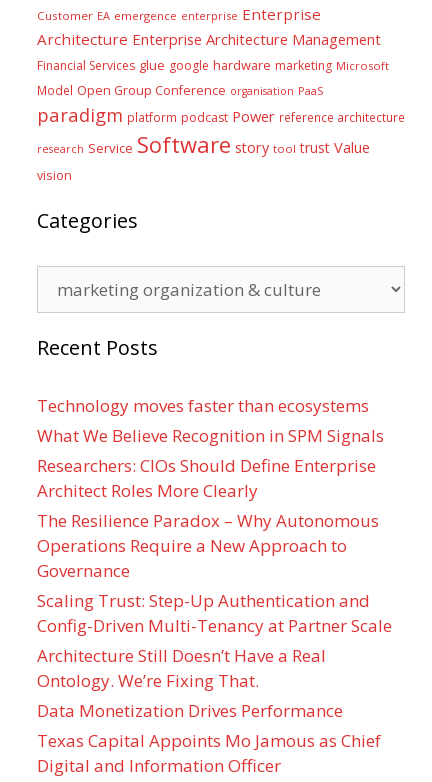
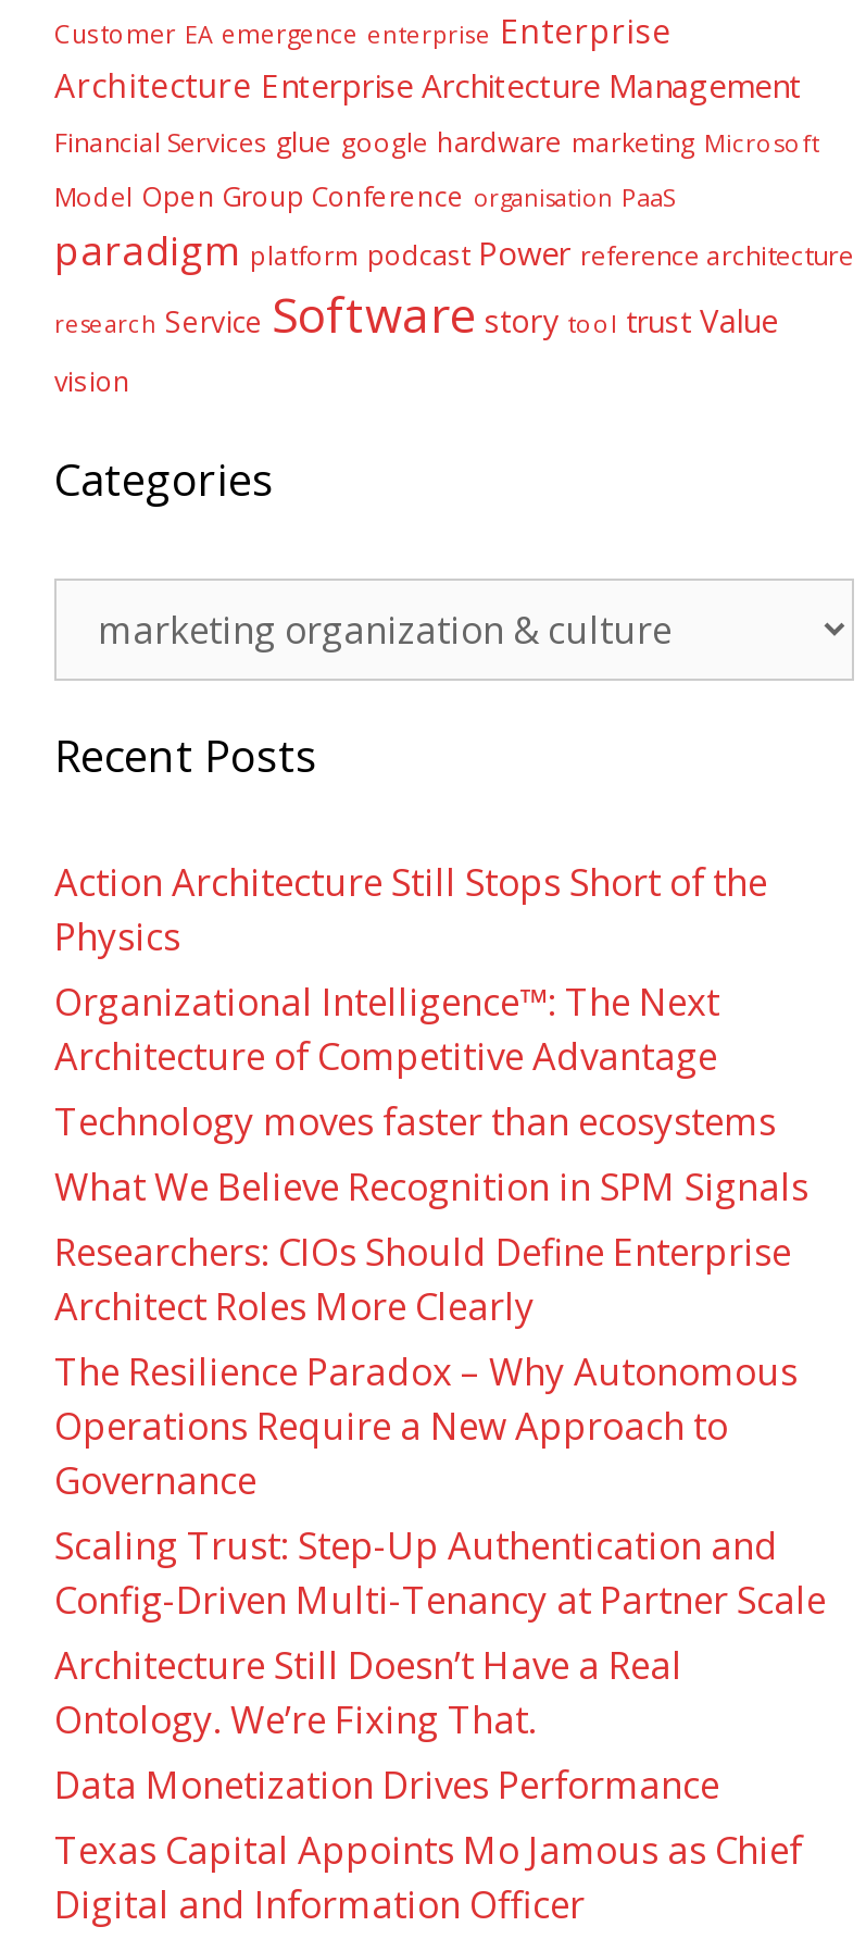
+ Action Architecture Still Stops Short of the
+ Physics
+ Organizational Intelligence™: The Next
+ Architecture of Competitive Advantage
